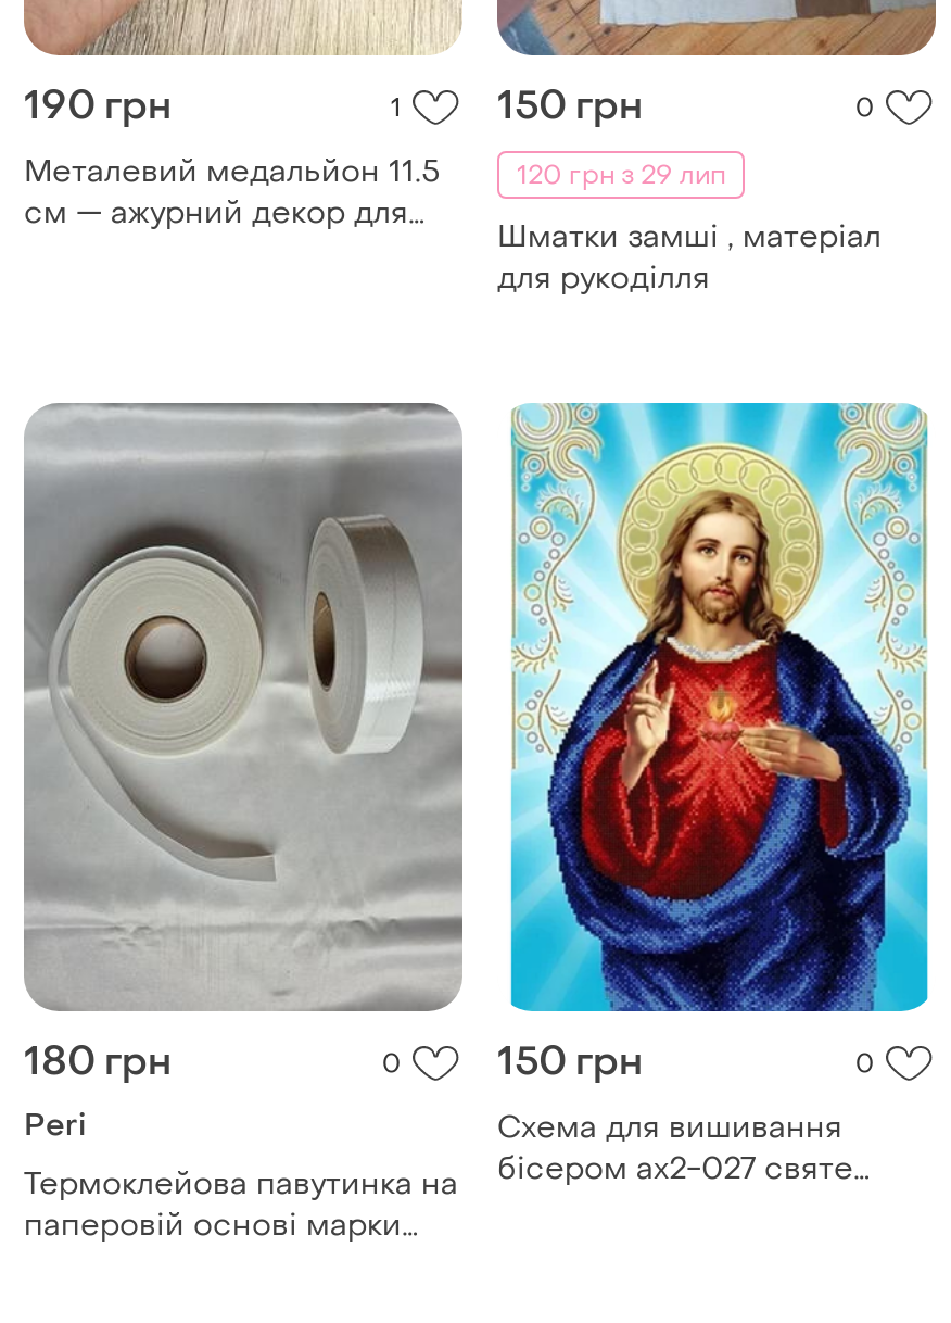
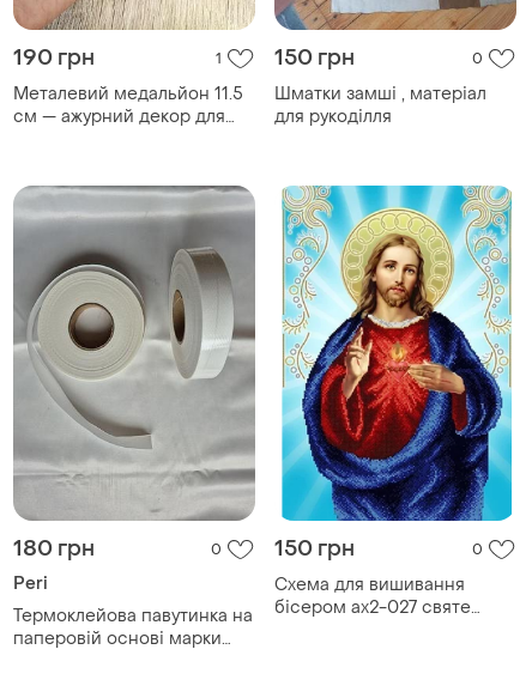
- 120 грн з 29 лип
